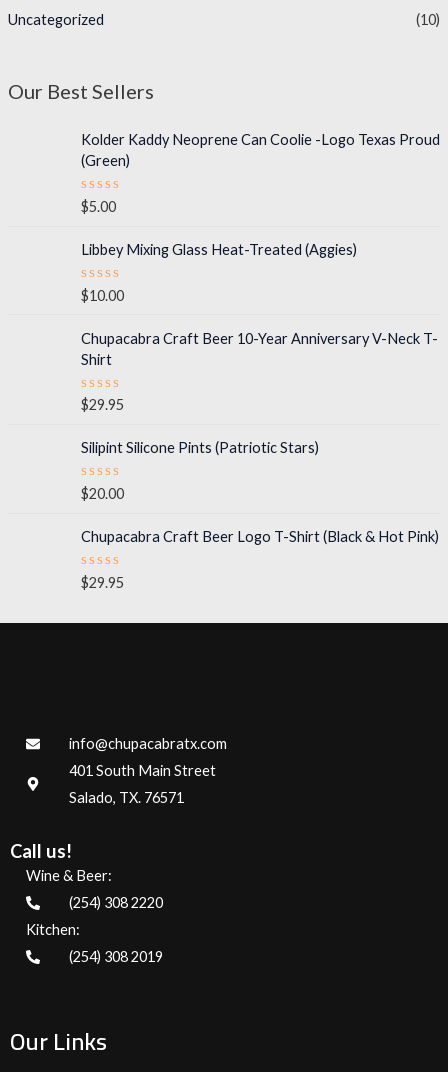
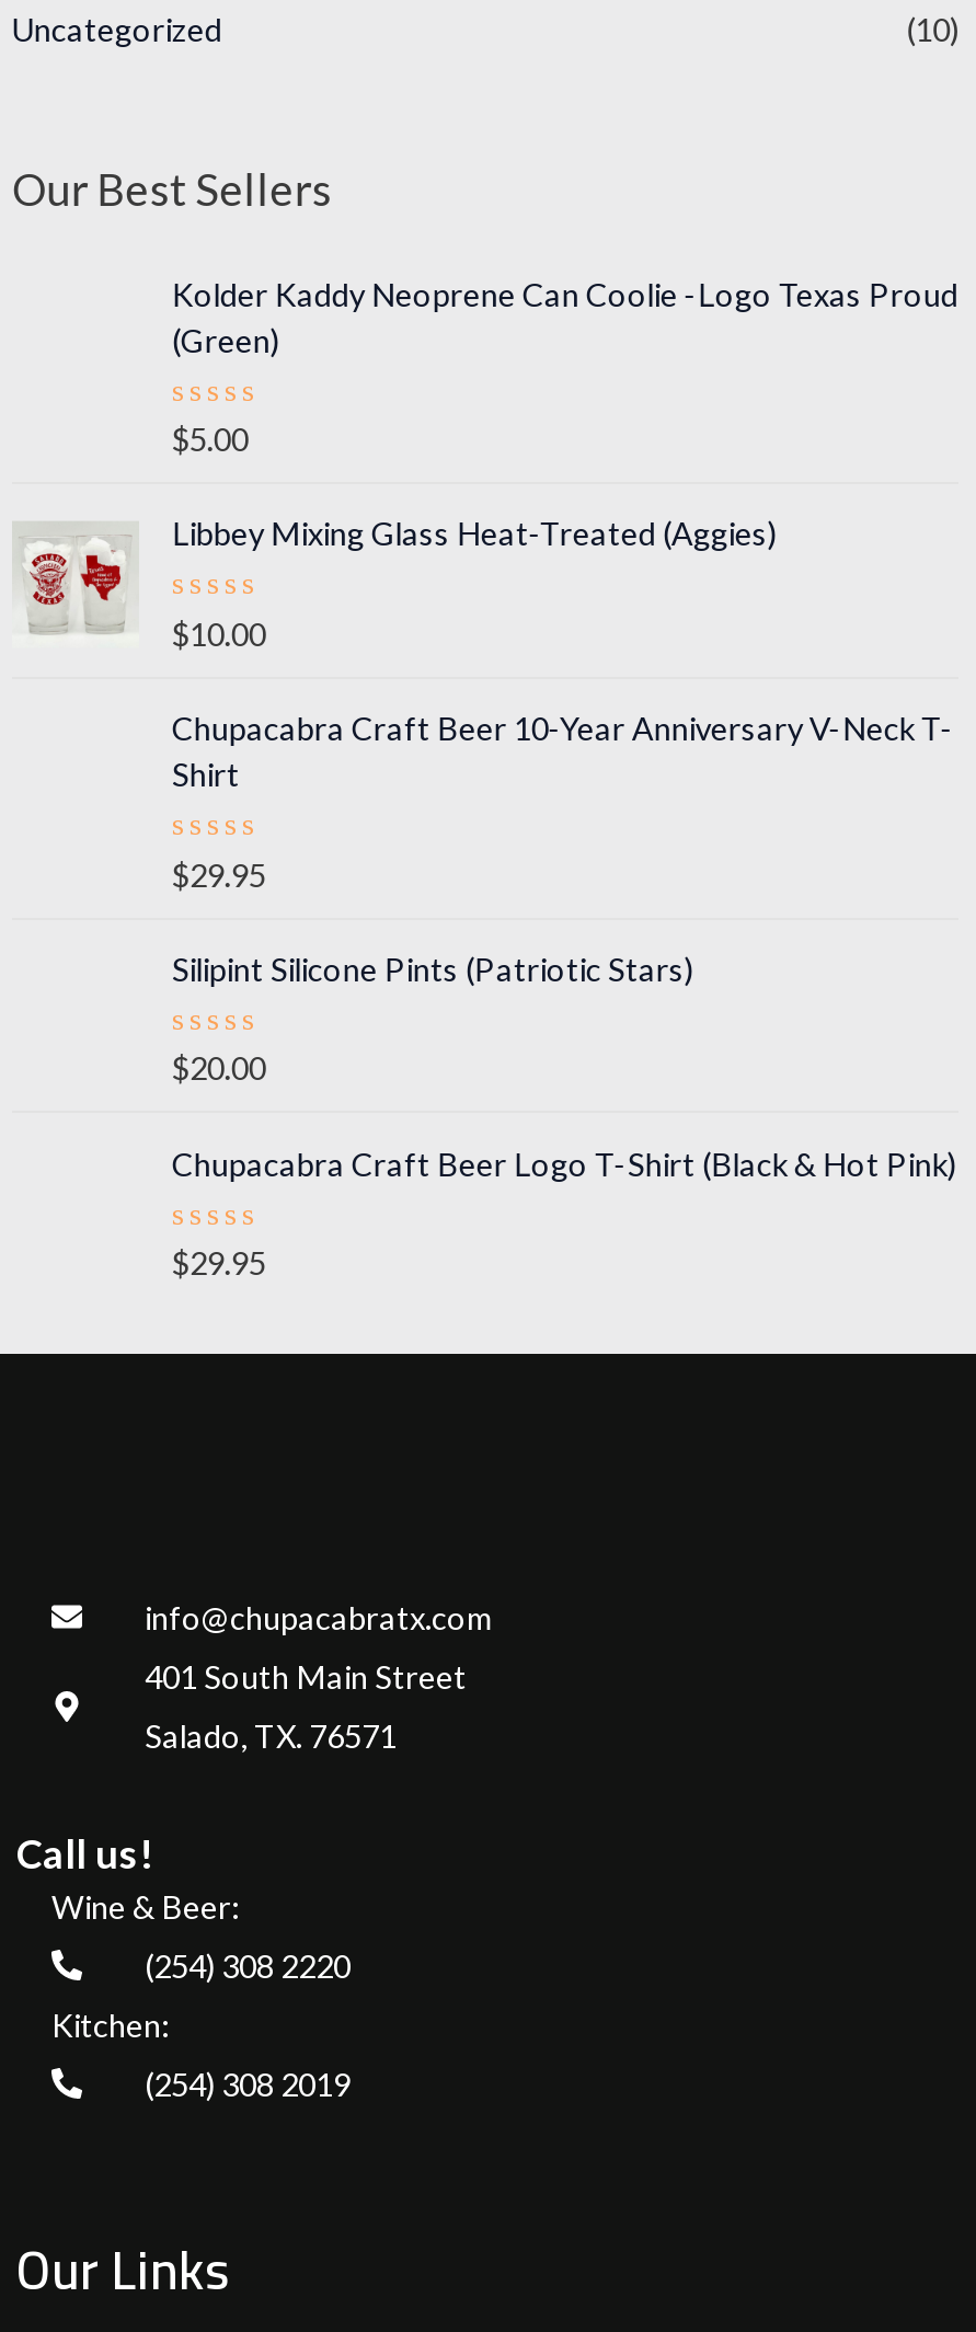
+ [image]
